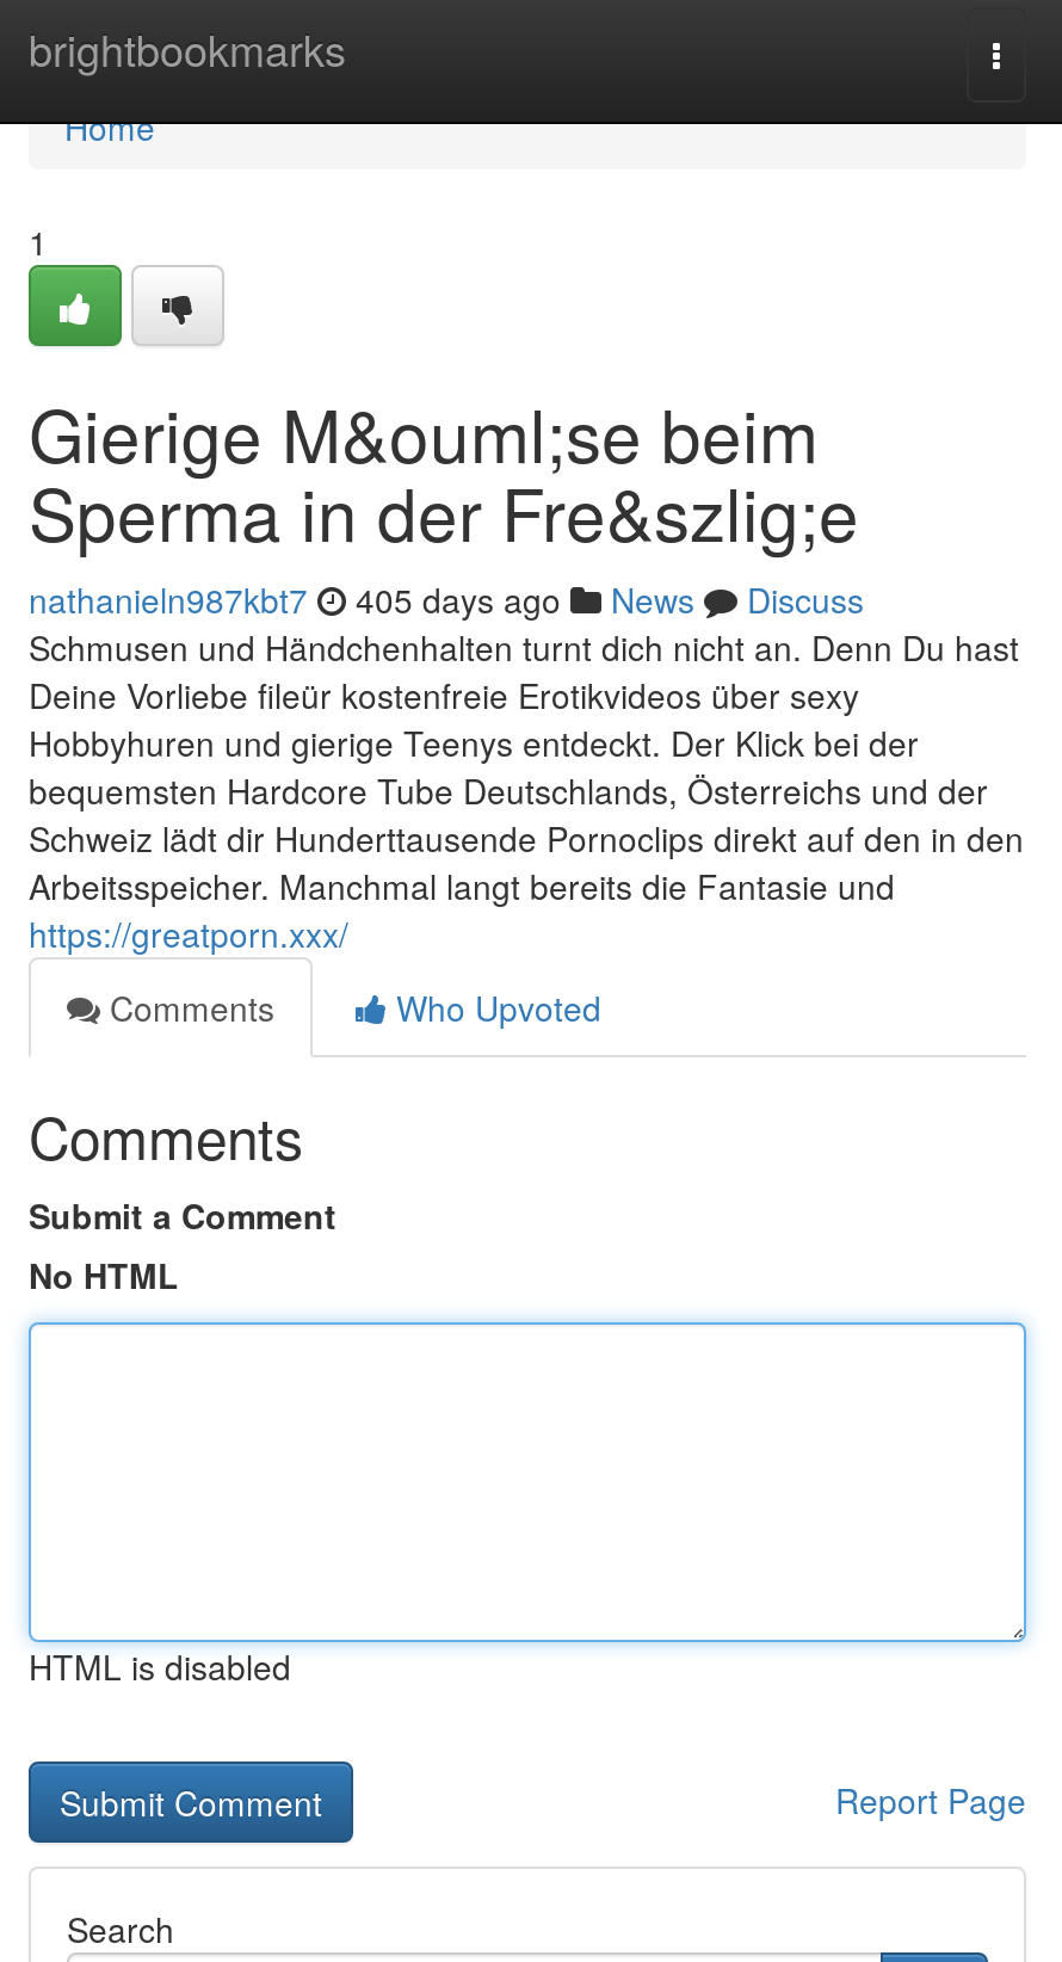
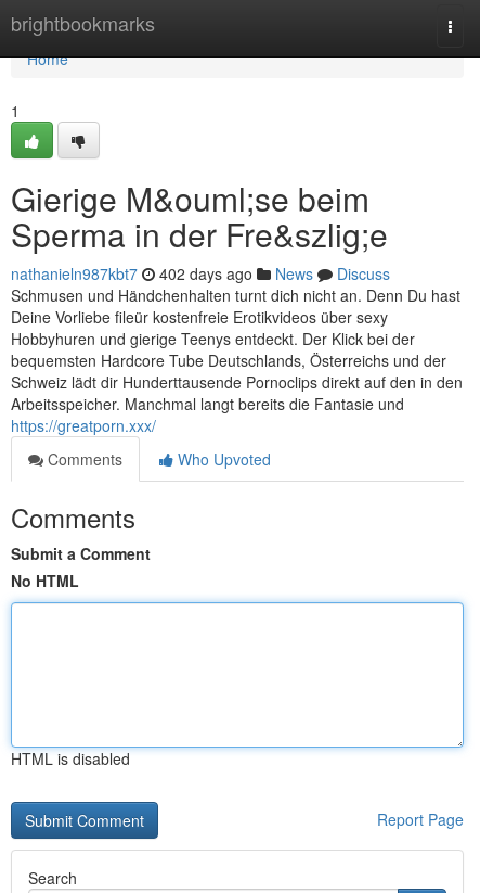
- nathanieln987kbt7 405 days ago News Discuss
+ nathanieln987kbt7 402 days ago News Discuss
